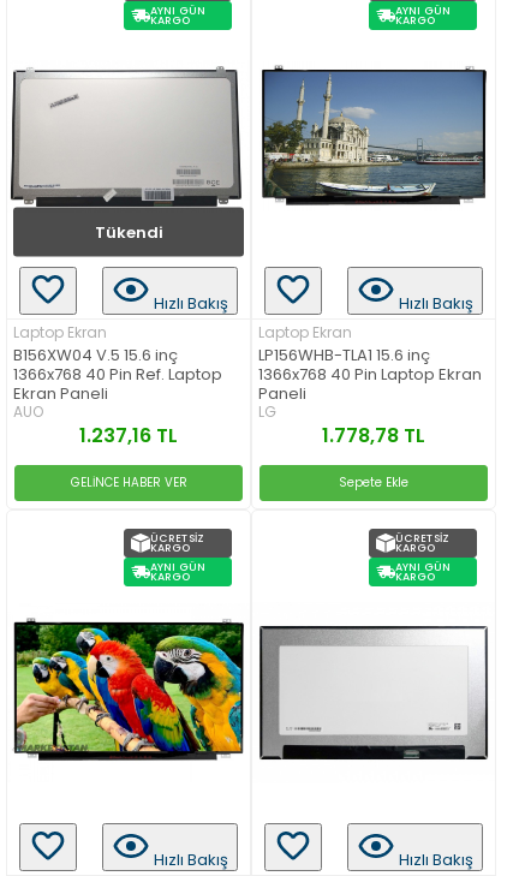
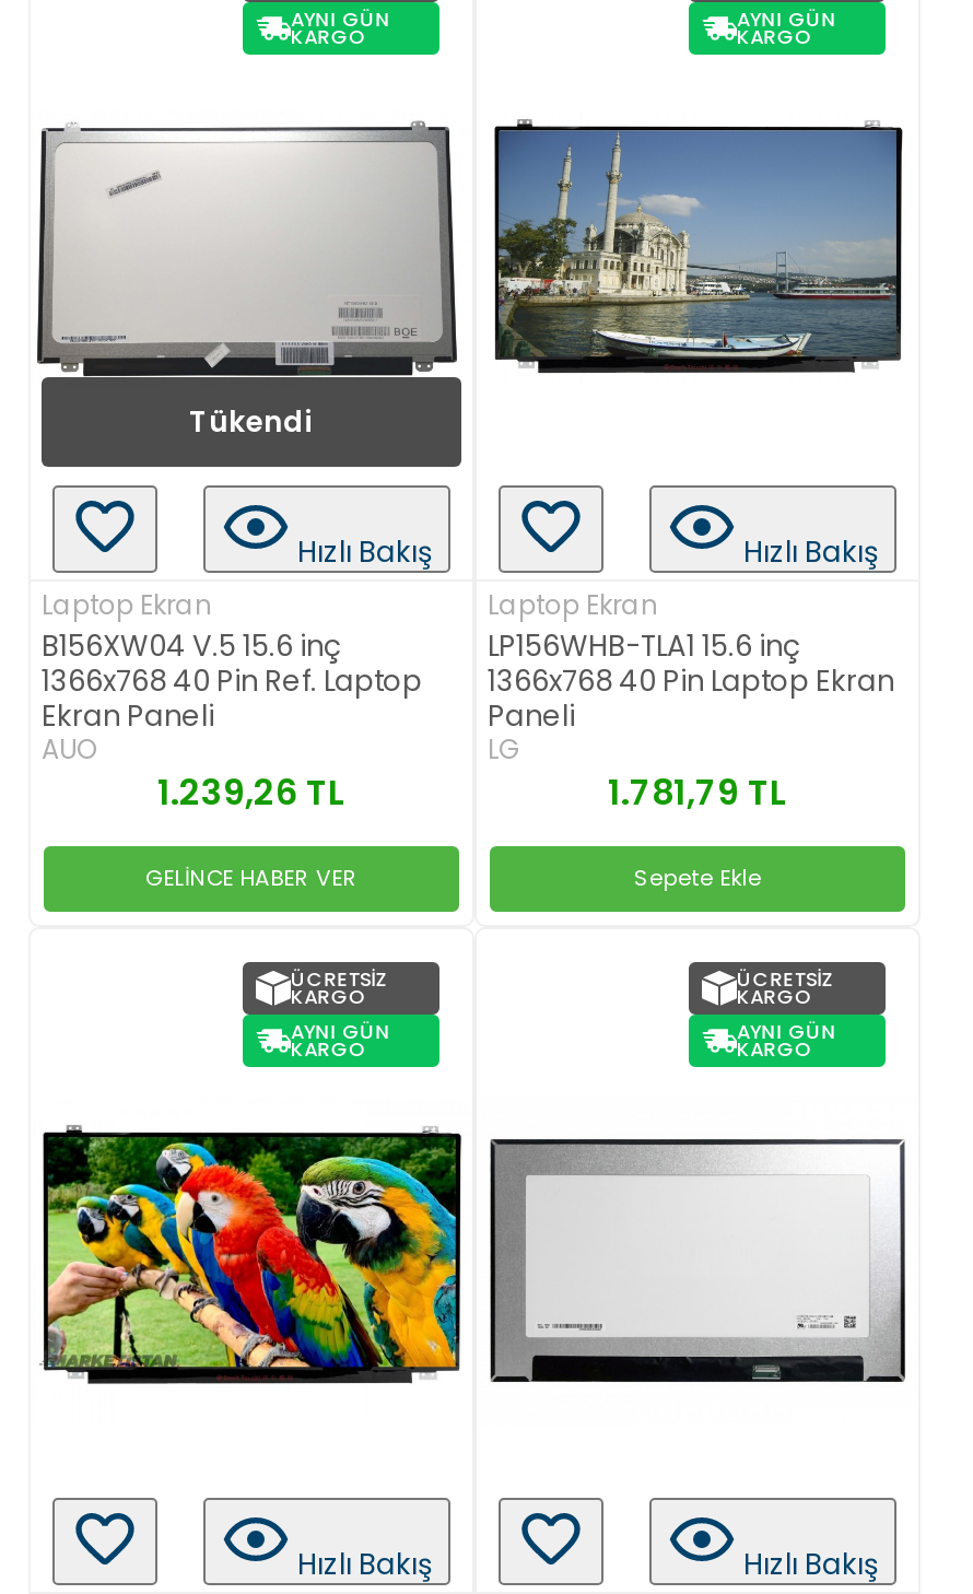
- 1.237,16 TL
+ 1.239,26 TL

- 1.778,78 TL
+ 1.781,79 TL
